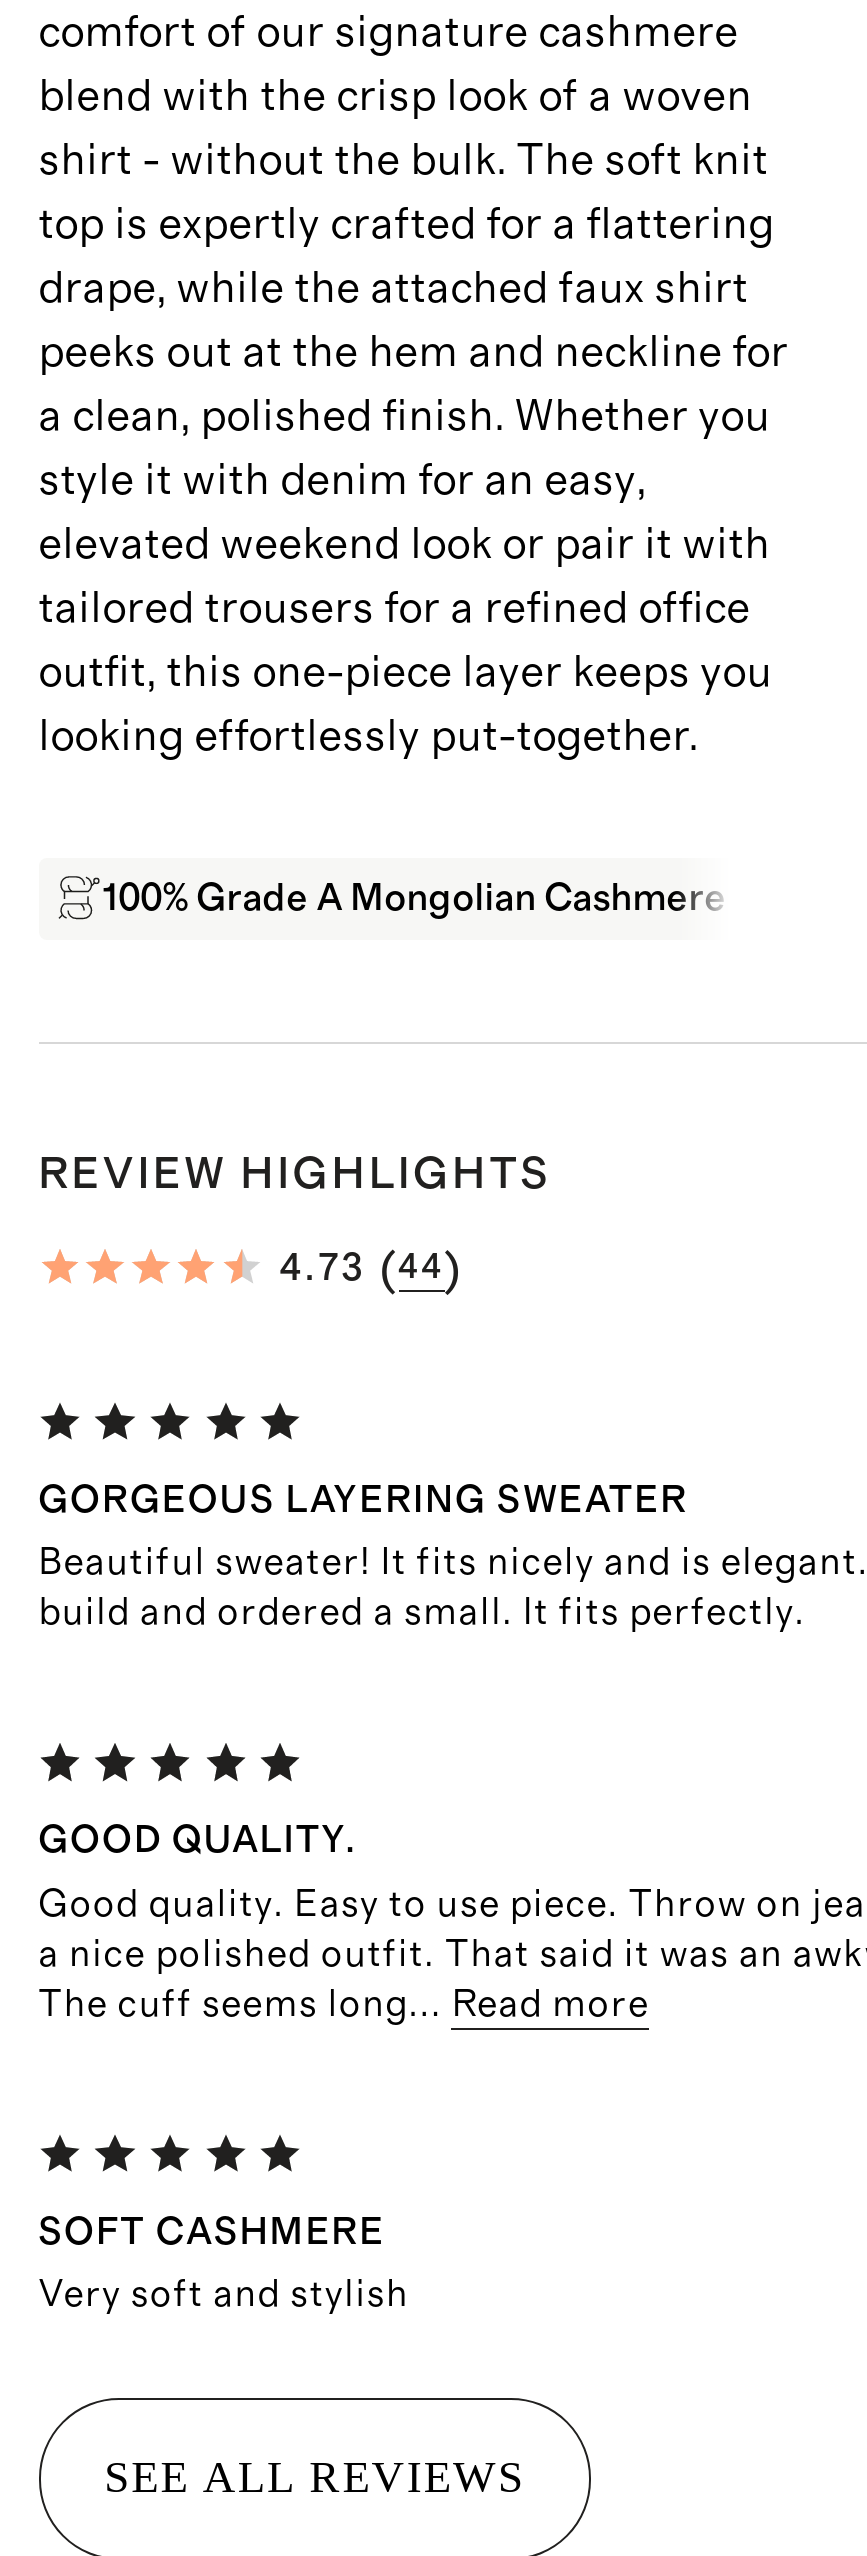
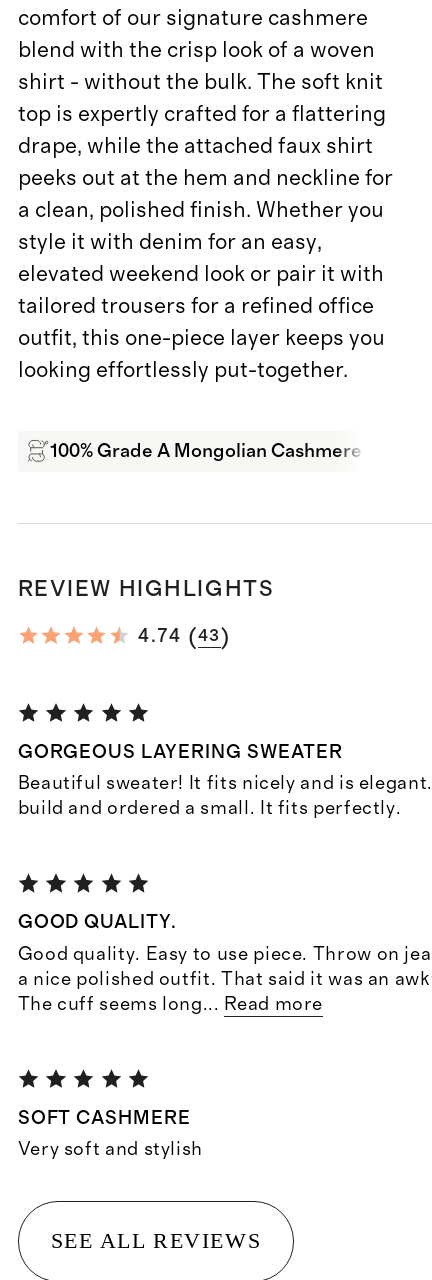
- 4.73 (44)
+ 4.74 (43)
